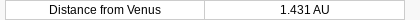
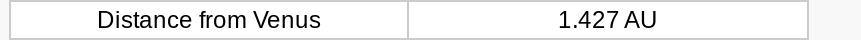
- 1.431 AU
+ 1.427 AU
